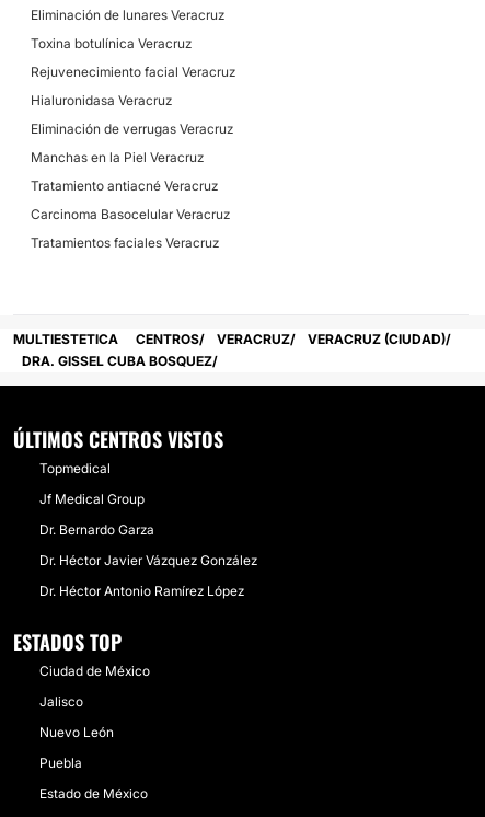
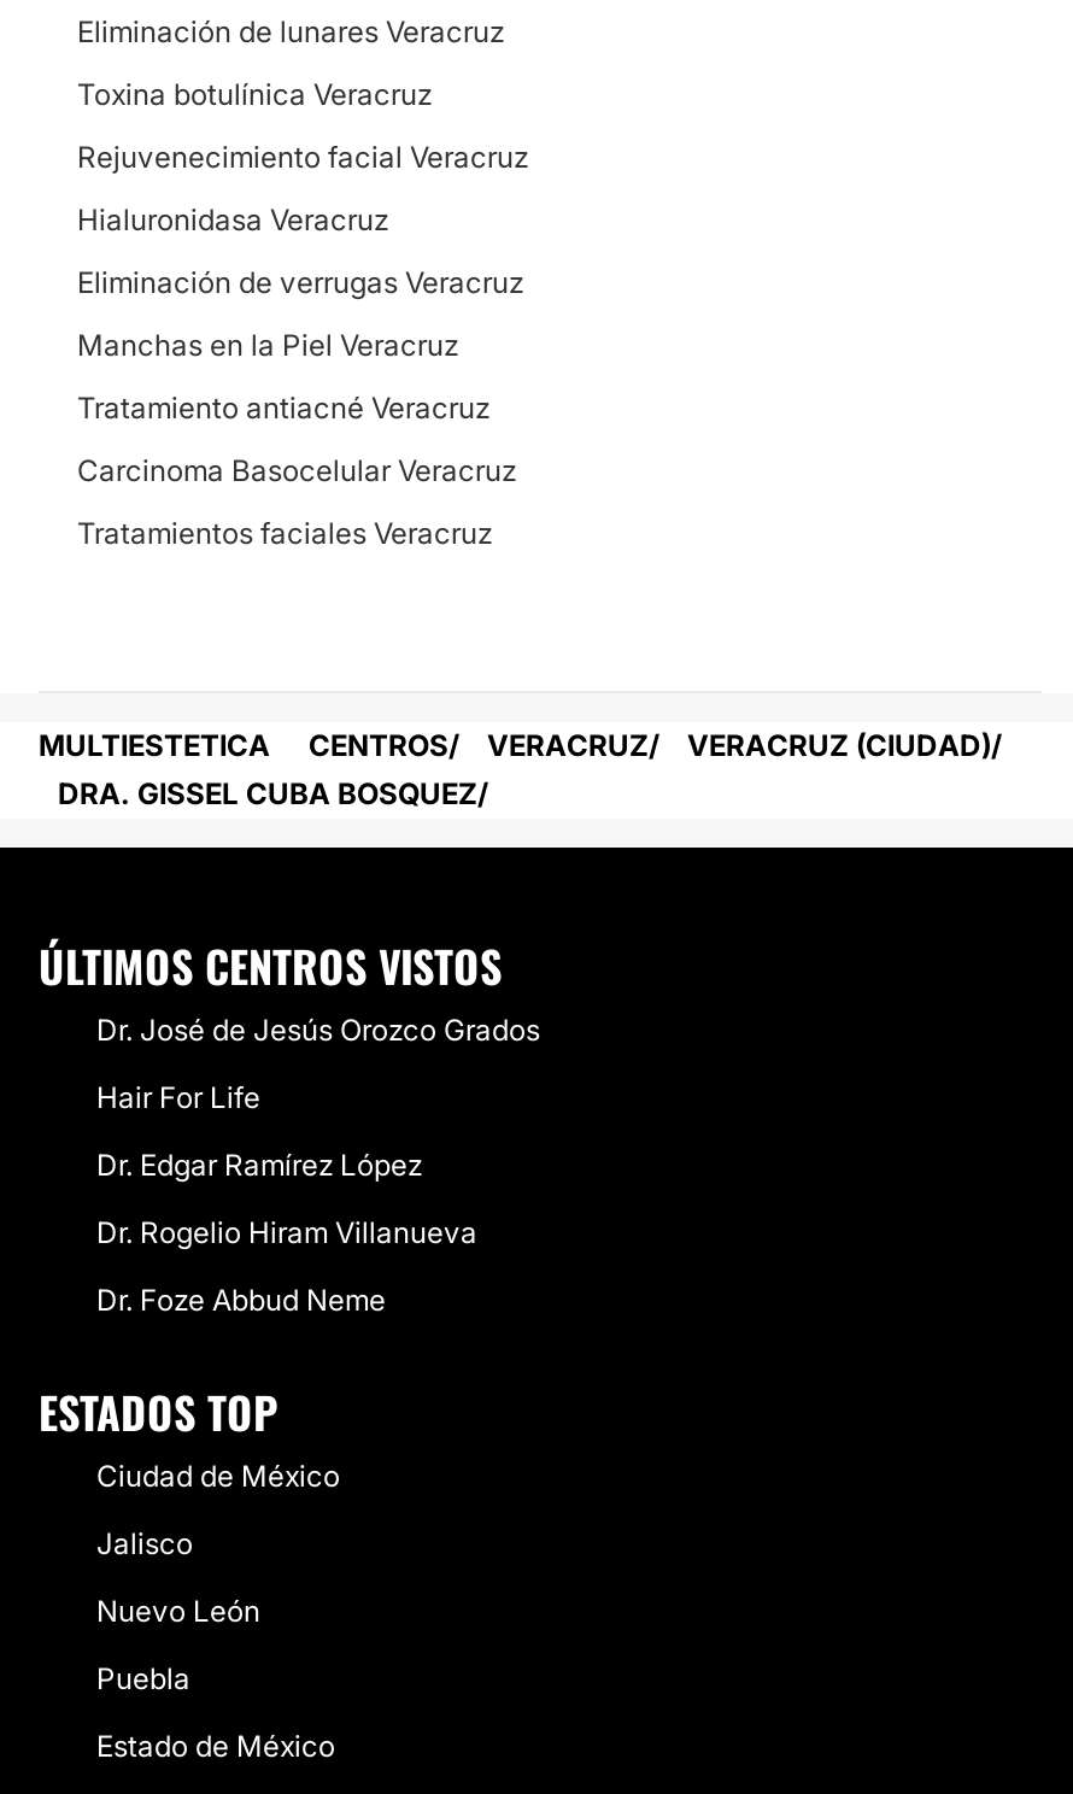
- Topmedical
+ Dr. José de Jesús Orozco Grados

- Jf Medical Group
+ Hair For Life

- Dr. Bernardo Garza
+ Dr. Edgar Ramírez López

- Dr. Héctor Javier Vázquez González
+ Dr. Rogelio Hiram Villanueva

- Dr. Héctor Antonio Ramírez López
+ Dr. Foze Abbud Neme
